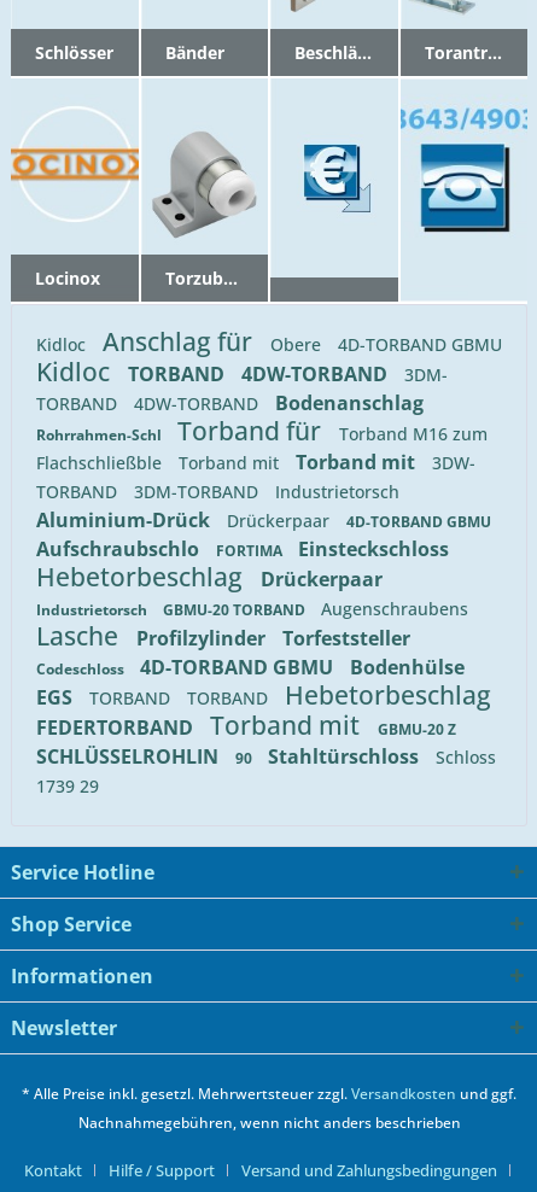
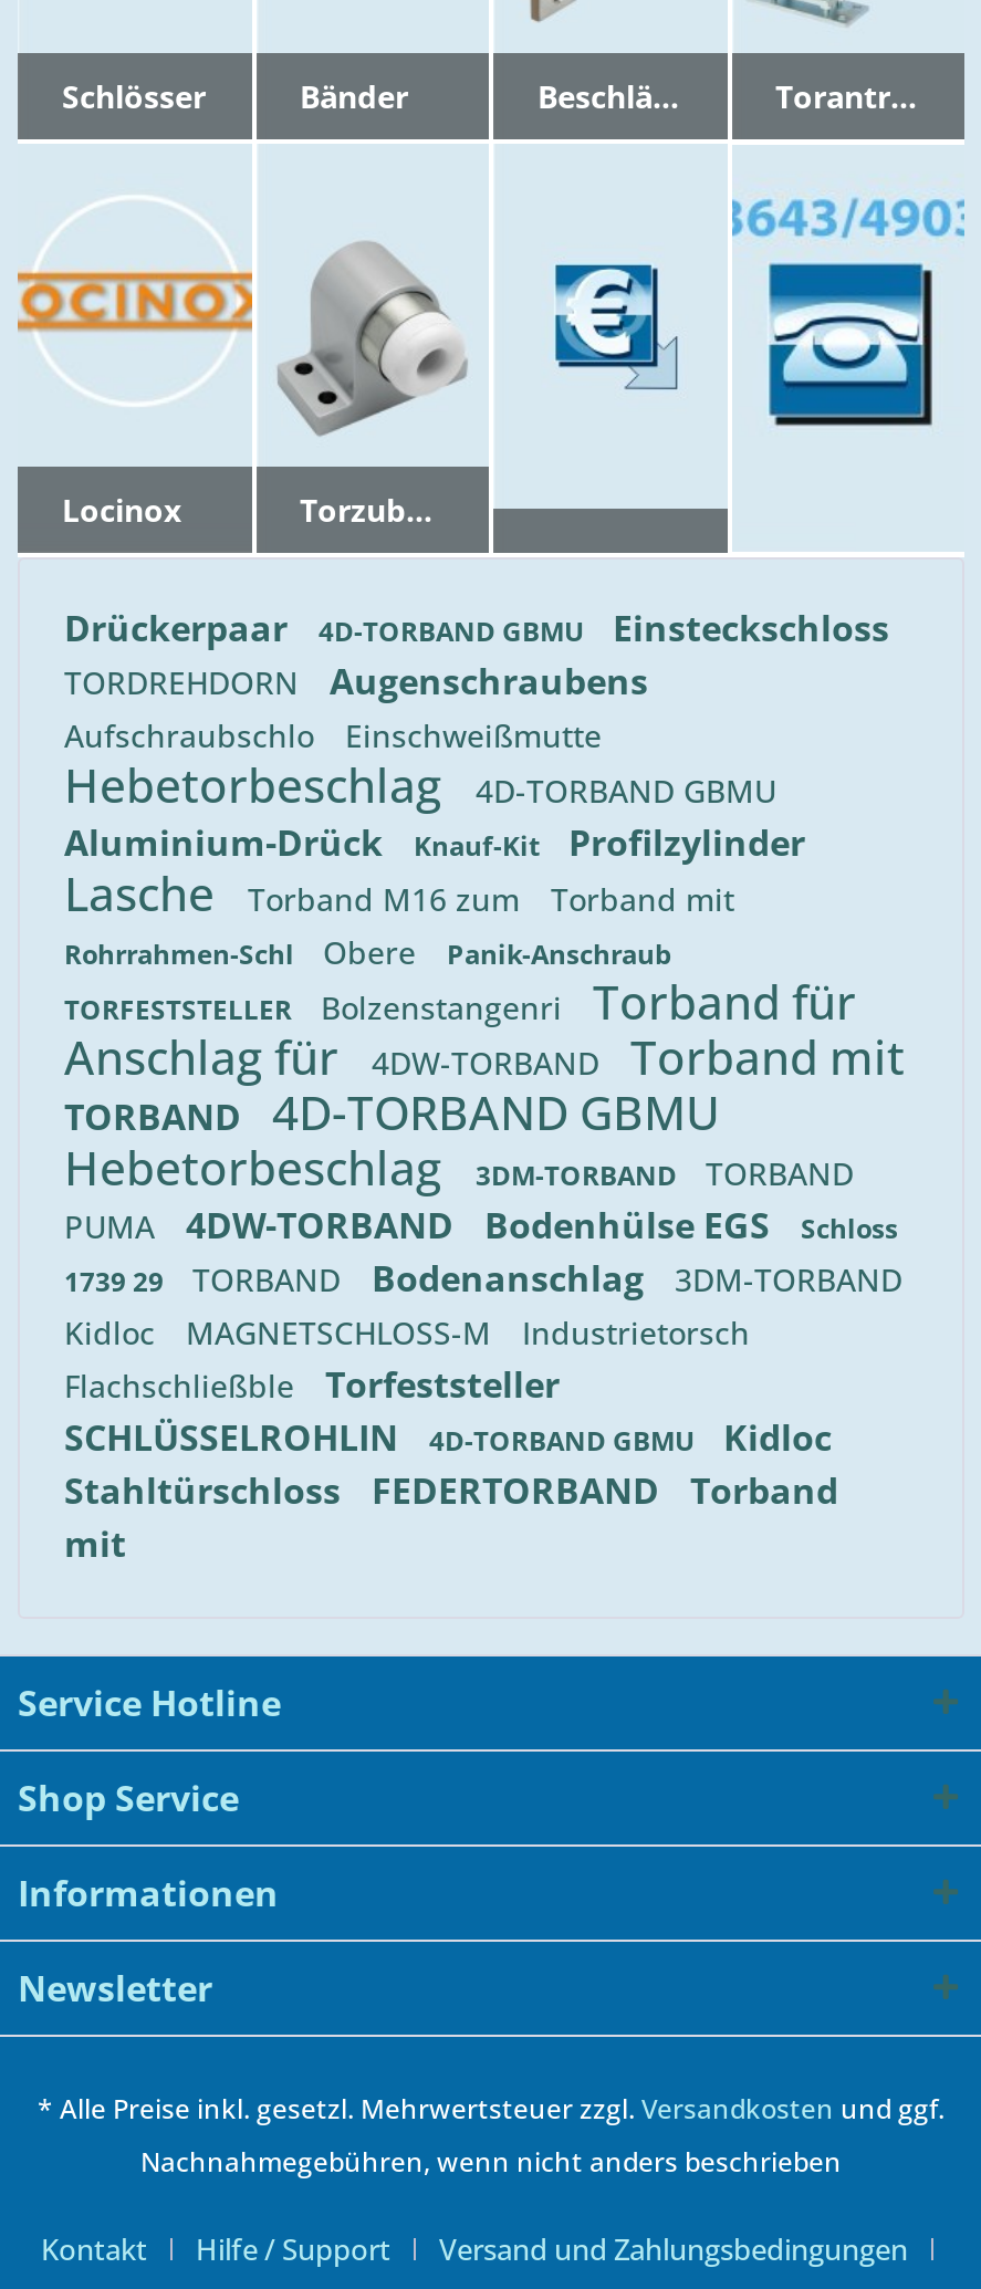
- Kidloc Anschlag für Obere 4D-TORBAND GBMU
- Kidloc TORBAND 4DW-TORBAND 3DM-
- TORBAND 4DW-TORBAND Bodenanschlag
- Rohrrahmen-Schl Torband für Torband M16 zum
- Flachschließble Torband mit Torband mit 3DW-
- TORBAND 3DM-TORBAND Industrietorsch
- Aluminium-Drück Drückerpaar 4D-TORBAND GBMU
- Aufschraubschlo FORTIMA Einsteckschloss
- Hebetorbeschlag Drückerpaar
- Industrietorsch GBMU-20 TORBAND Augenschraubens
- Lasche Profilzylinder Torfeststeller
- Codeschloss 4D-TORBAND GBMU Bodenhülse
- EGS TORBAND TORBAND Hebetorbeschlag
- FEDERTORBAND Torband mit GBMU-20 Z
- SCHLÜSSELROHLIN 90 Stahltürschloss Schloss
- 1739 29
+ Drückerpaar 4D-TORBAND GBMU Einsteckschloss
+ TORDREHDORN Augenschraubens
+ Aufschraubschlo Einschweißmutte
+ Hebetorbeschlag 4D-TORBAND GBMU
+ Aluminium-Drück Knauf-Kit Profilzylinder
+ Lasche Torband M16 zum Torband mit
+ Rohrrahmen-Schl Obere Panik-Anschraub
+ TORFESTSTELLER Bolzenstangenri Torband für
+ Anschlag für 4DW-TORBAND Torband mit
+ TORBAND 4D-TORBAND GBMU
+ Hebetorbeschlag 3DM-TORBAND TORBAND
+ PUMA 4DW-TORBAND Bodenhülse EGS Schloss
+ 1739 29 TORBAND Bodenanschlag 3DM-TORBAND
+ Kidloc MAGNETSCHLOSS-M Industrietorsch
+ Flachschließble Torfeststeller
+ SCHLÜSSELROHLIN 4D-TORBAND GBMU Kidloc
+ Stahltürschloss FEDERTORBAND Torband
+ mit
